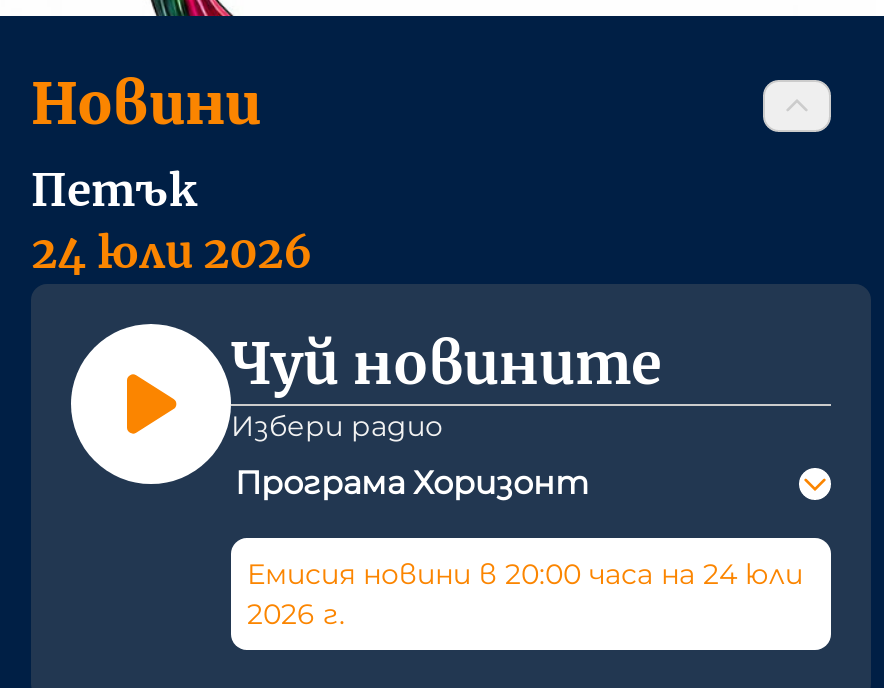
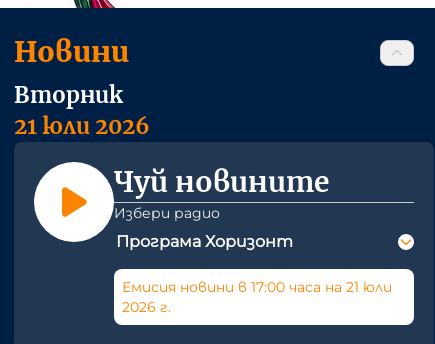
- Петък
- 24 юли 2026
+ Вторник
+ 21 юли 2026

- Емисия новини в 20:00 часа на 24 юли
+ Емисия новини в 17:00 часа на 21 юли
